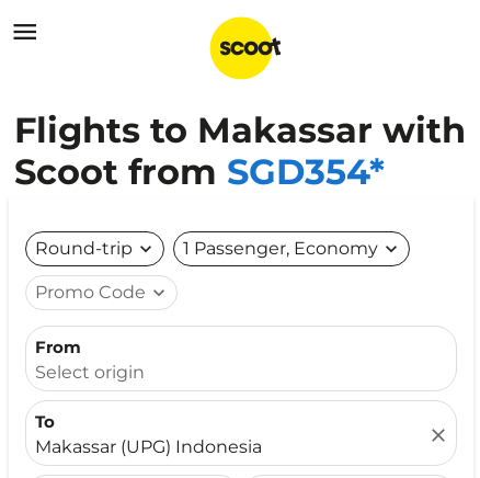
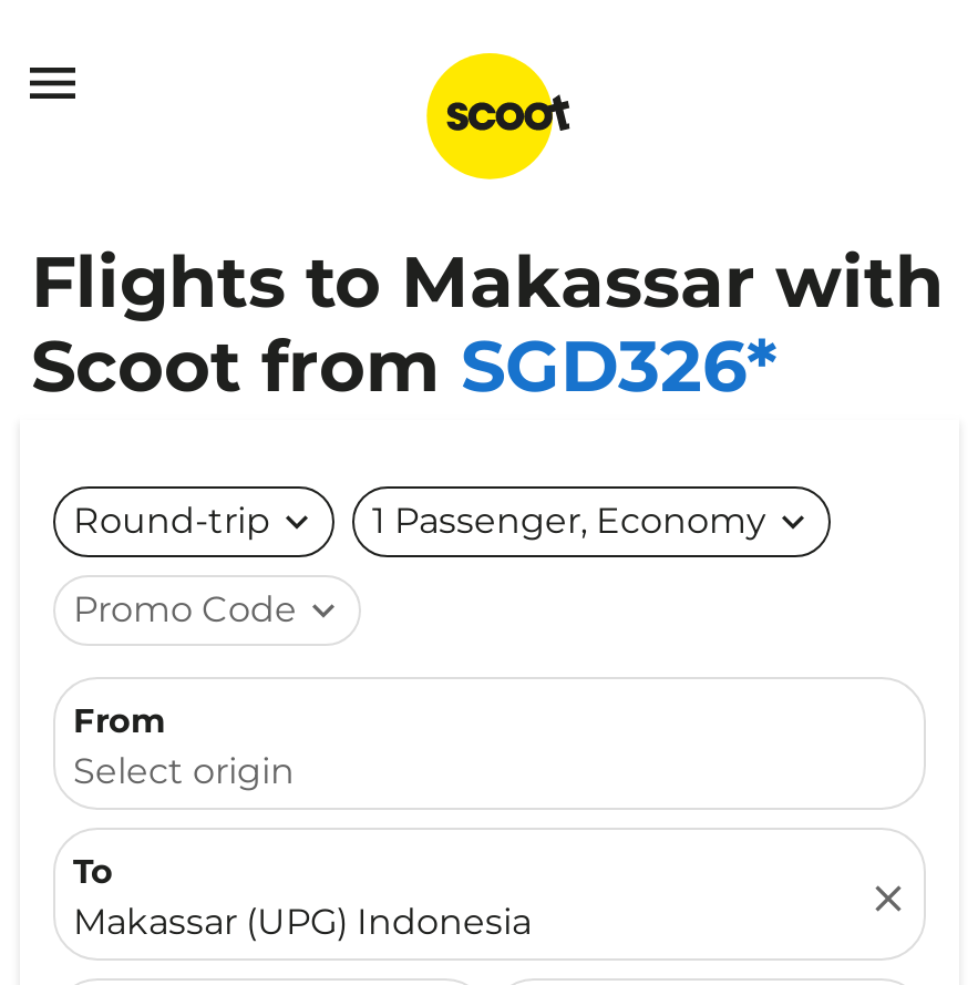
- Scoot from SGD354*
+ Scoot from SGD326*
